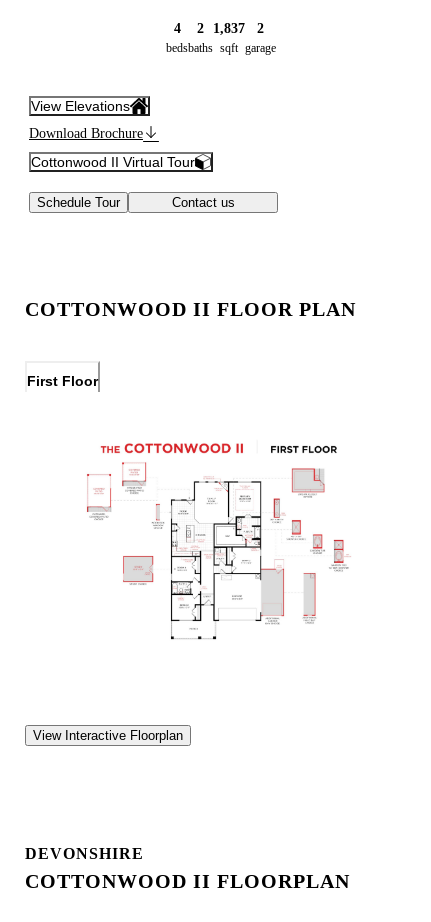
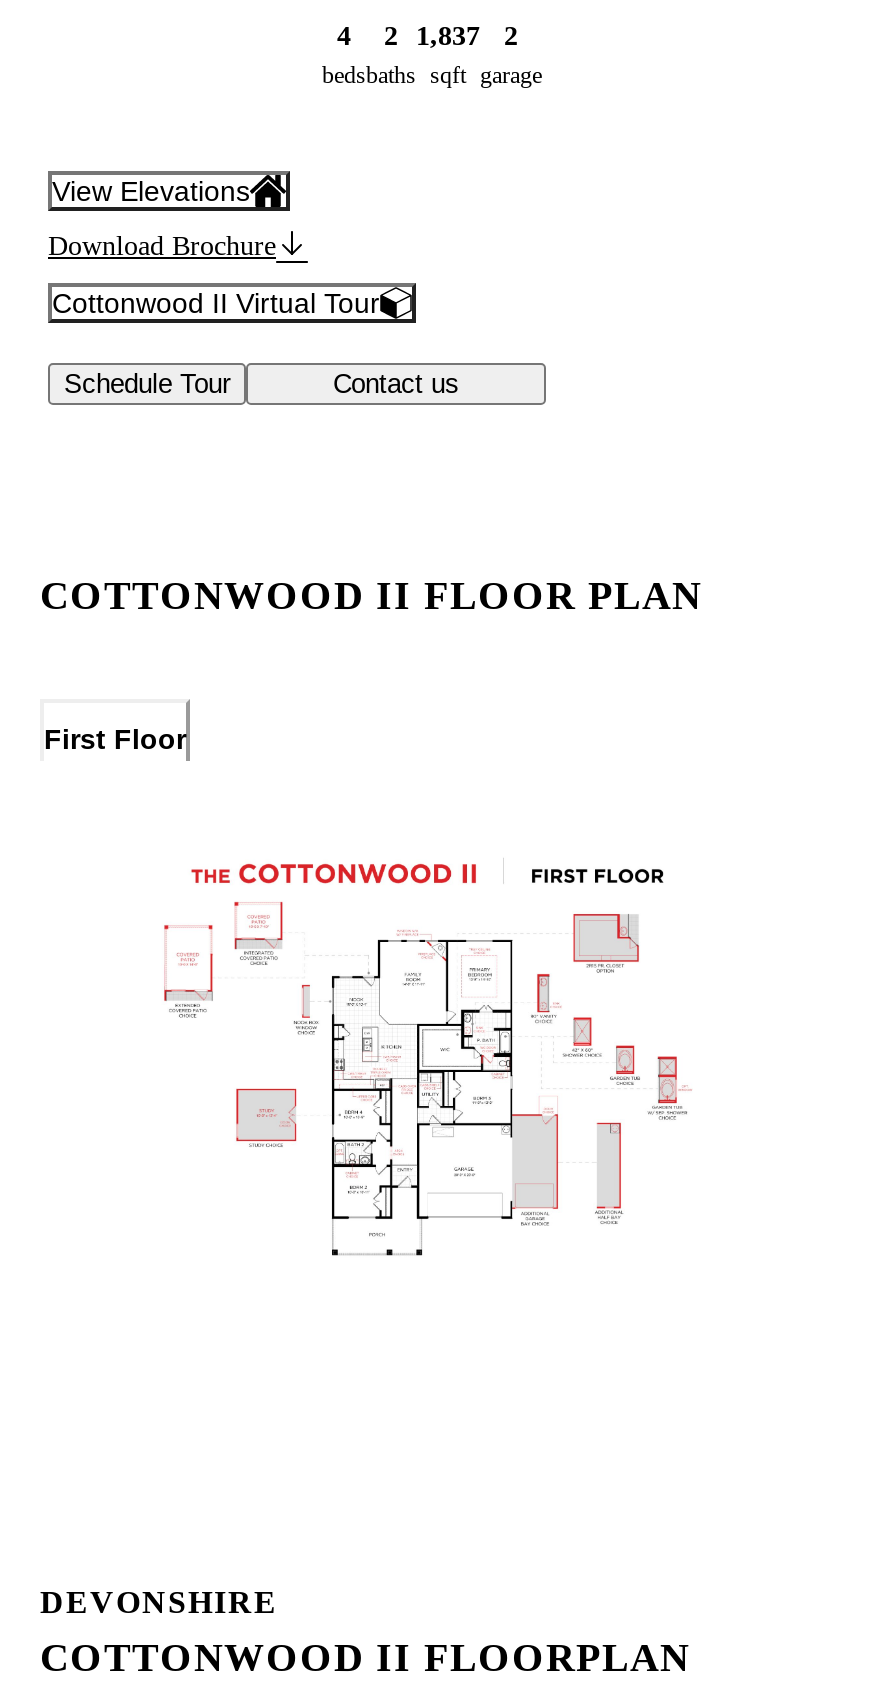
- View Interactive Floorplan
